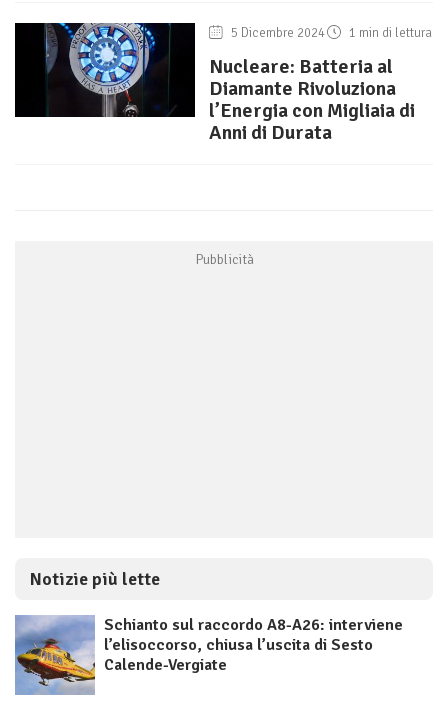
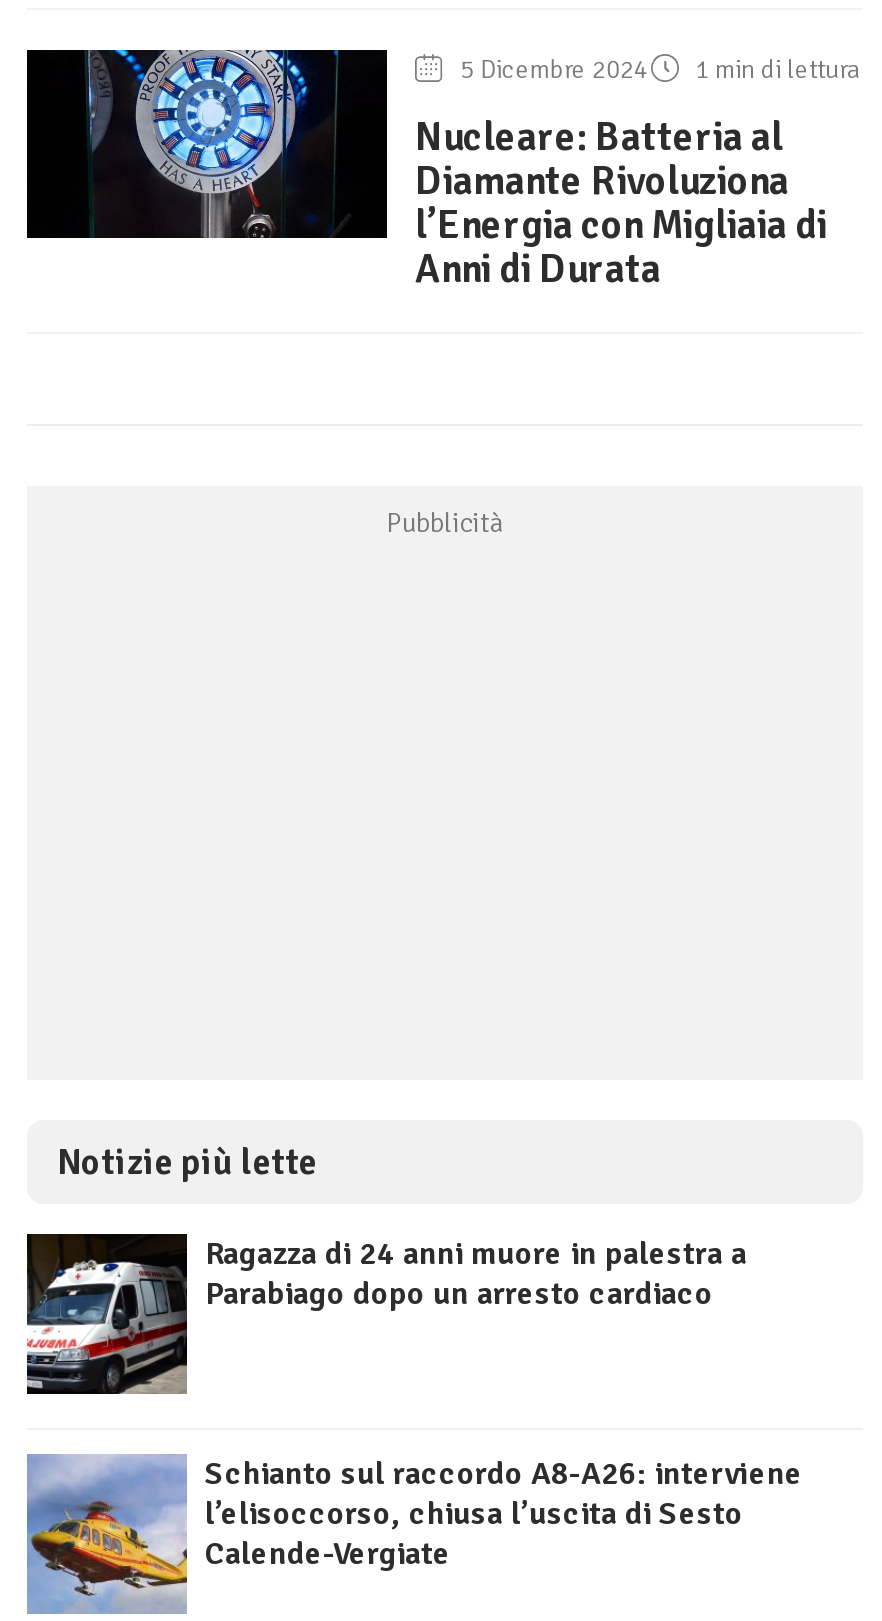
+ [image]
+ Ragazza di 24 anni muore in palestra a
+ Parabiago dopo un arresto cardiaco
